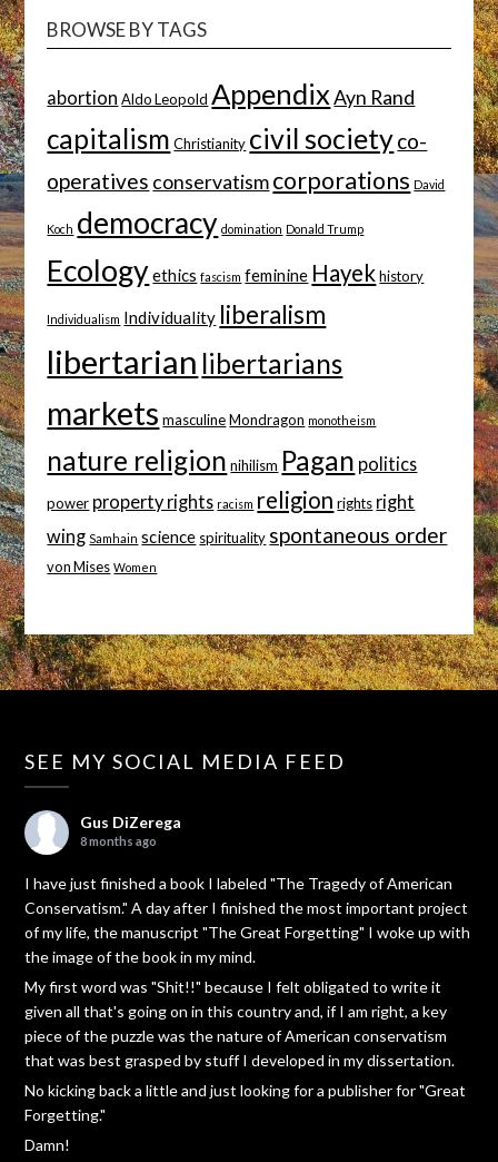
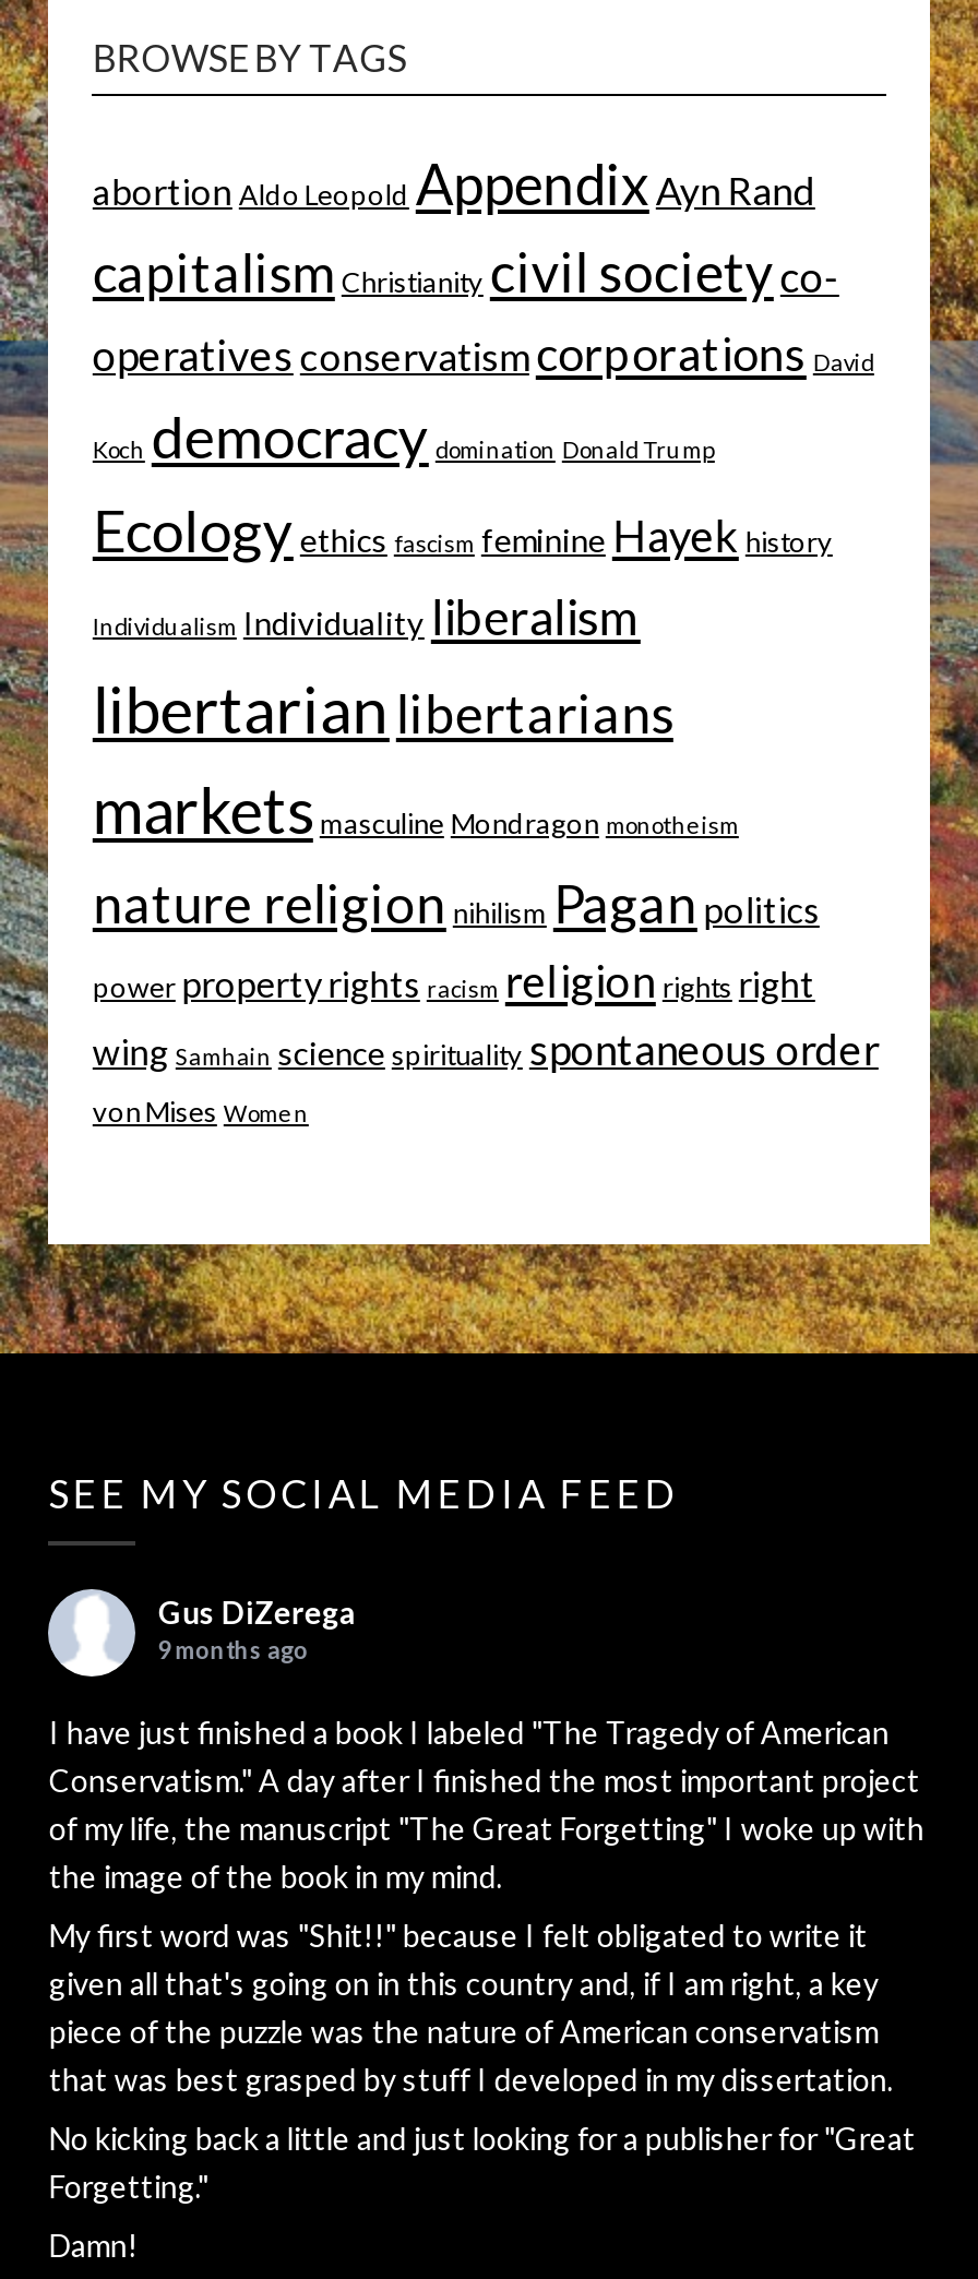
- 8 months ago
+ 9 months ago
